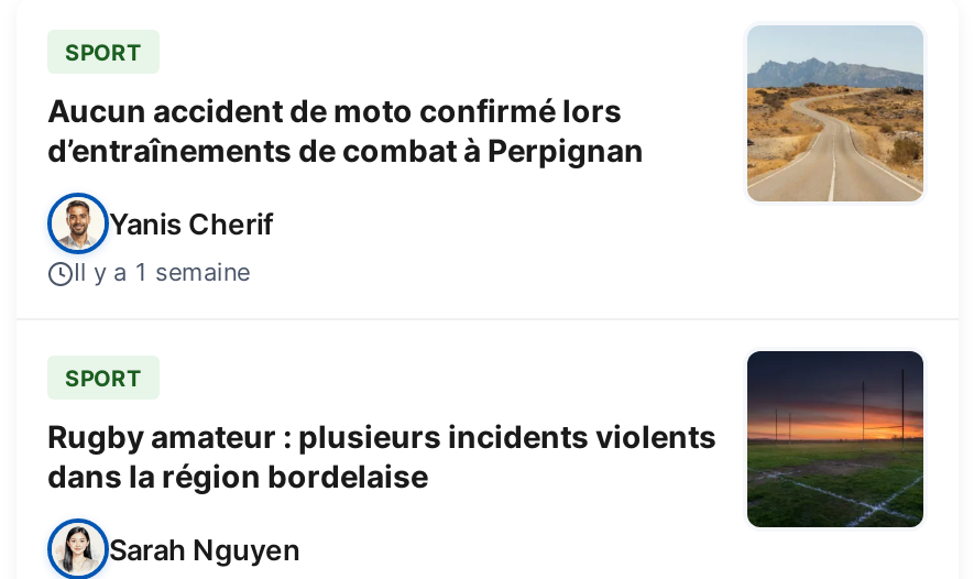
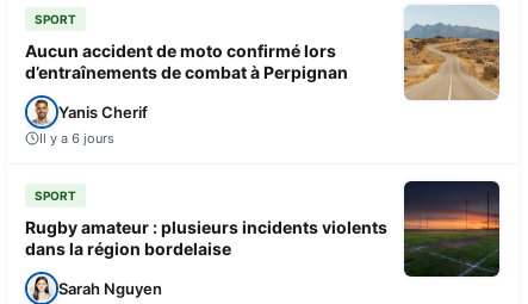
- Il y a 1 semaine
+ Il y a 6 jours
